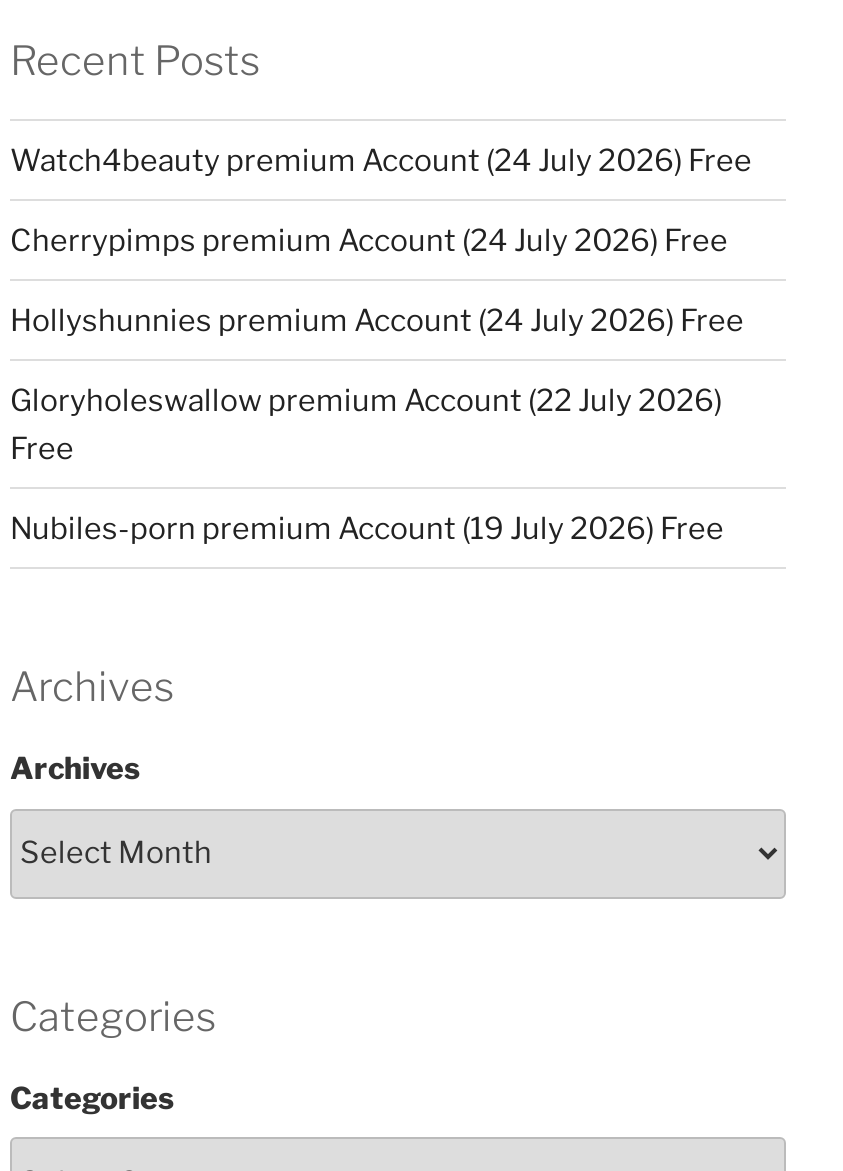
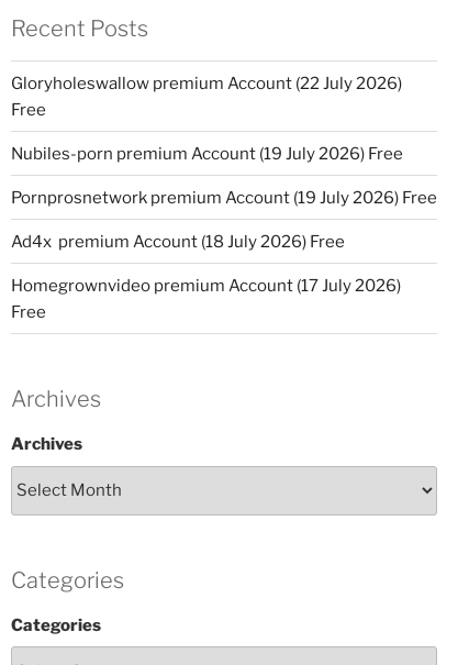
- Watch4beauty premium Account (24 July 2026) Free
- Cherrypimps premium Account (24 July 2026) Free
- Hollyshunnies premium Account (24 July 2026) Free

moved up: Gloryholeswallow premium Account (22 July 2026) | Free | Nubiles-porn premium Account (19 July 2026) Free

+ Pornprosnetwork premium Account (19 July 2026) Free
+ Ad4x premium Account (18 July 2026) Free
+ Homegrownvideo premium Account (17 July 2026)
+ Free
